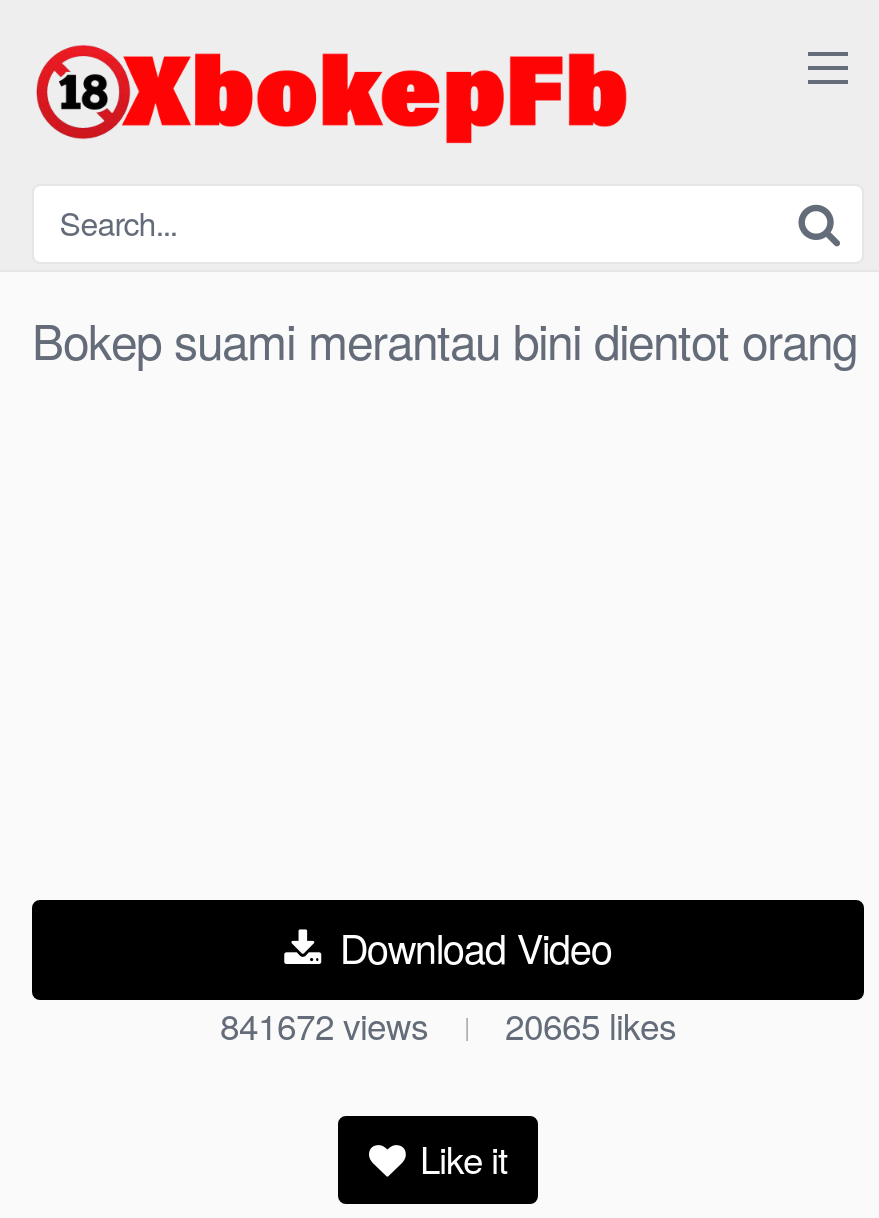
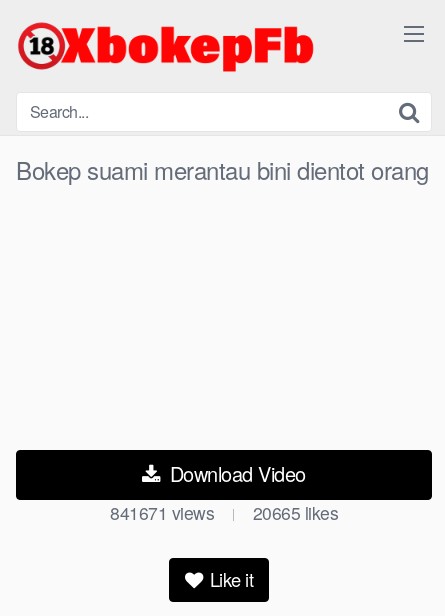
- 841672views
+ 841671views
